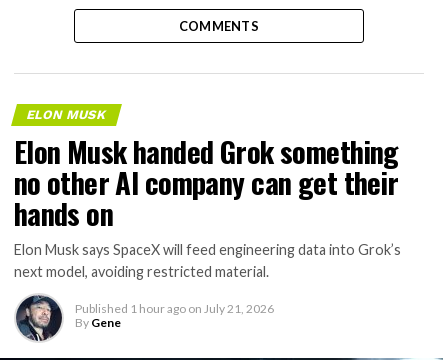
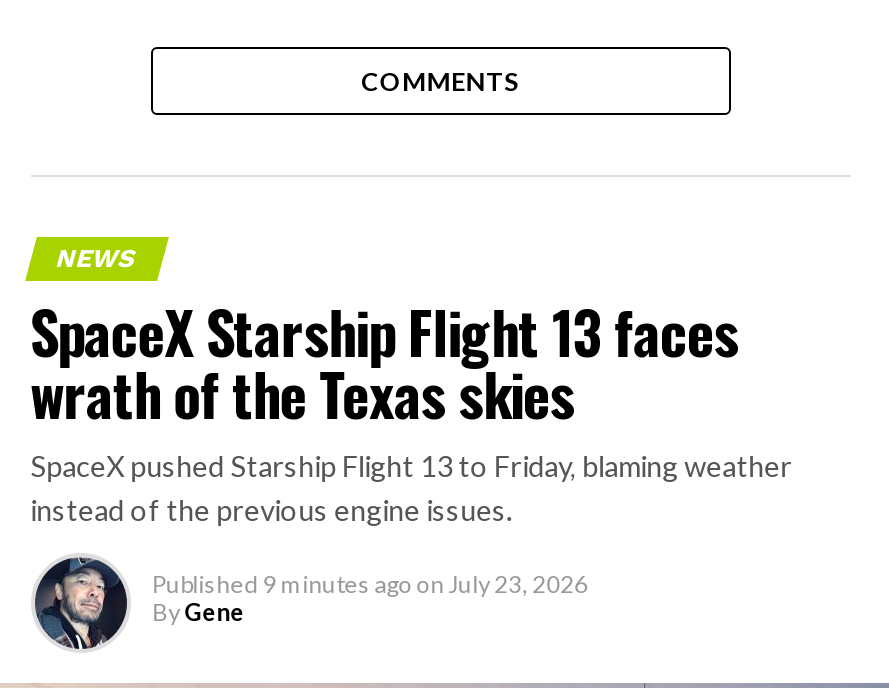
- ELON MUSK
- Elon Musk handed Grok something
- no other AI company can get their
- hands on
- Elon Musk says SpaceX will feed engineering data into Grok’s
- next model, avoiding restricted material.
+ NEWS
+ SpaceX Starship Flight 13 faces
+ wrath of the Texas skies
+ SpaceX pushed Starship Flight 13 to Friday, blaming weather
+ instead of the previous engine issues.

- Published 1 hour ago on July 21, 2026
+ Published 9 minutes ago on July 23, 2026
